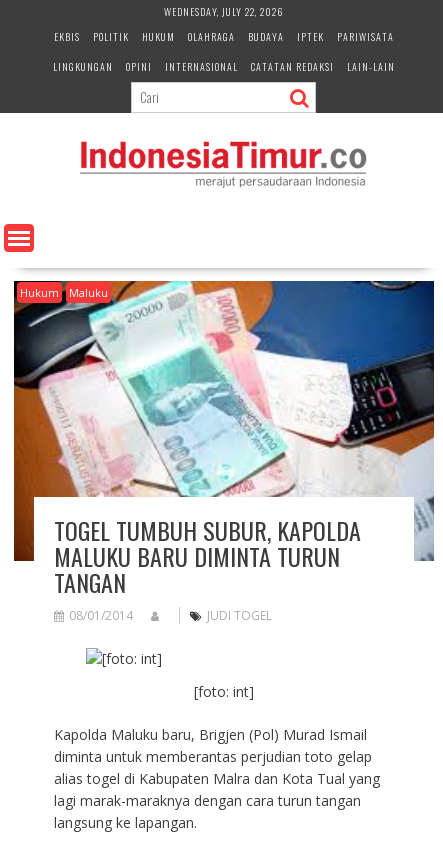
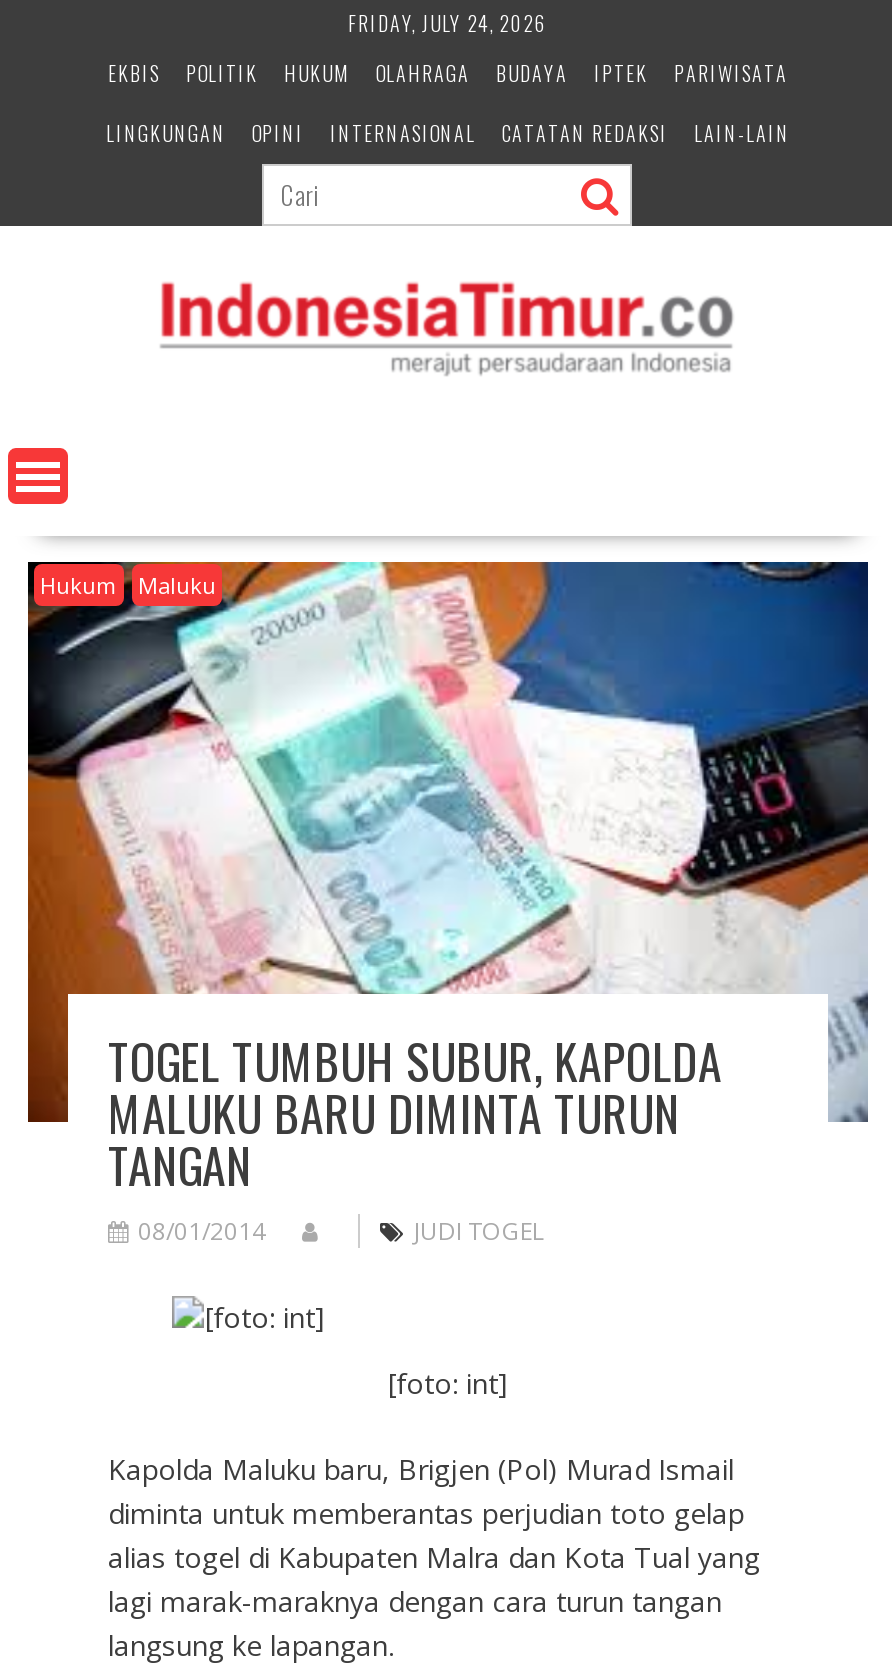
- WEDNESDAY, JULY 22, 2026
+ FRIDAY, JULY 24, 2026
